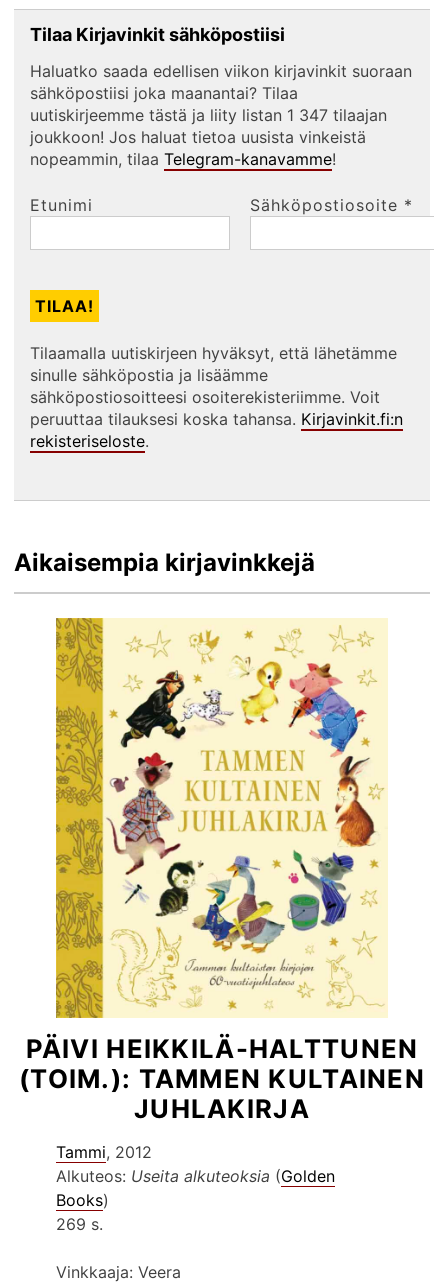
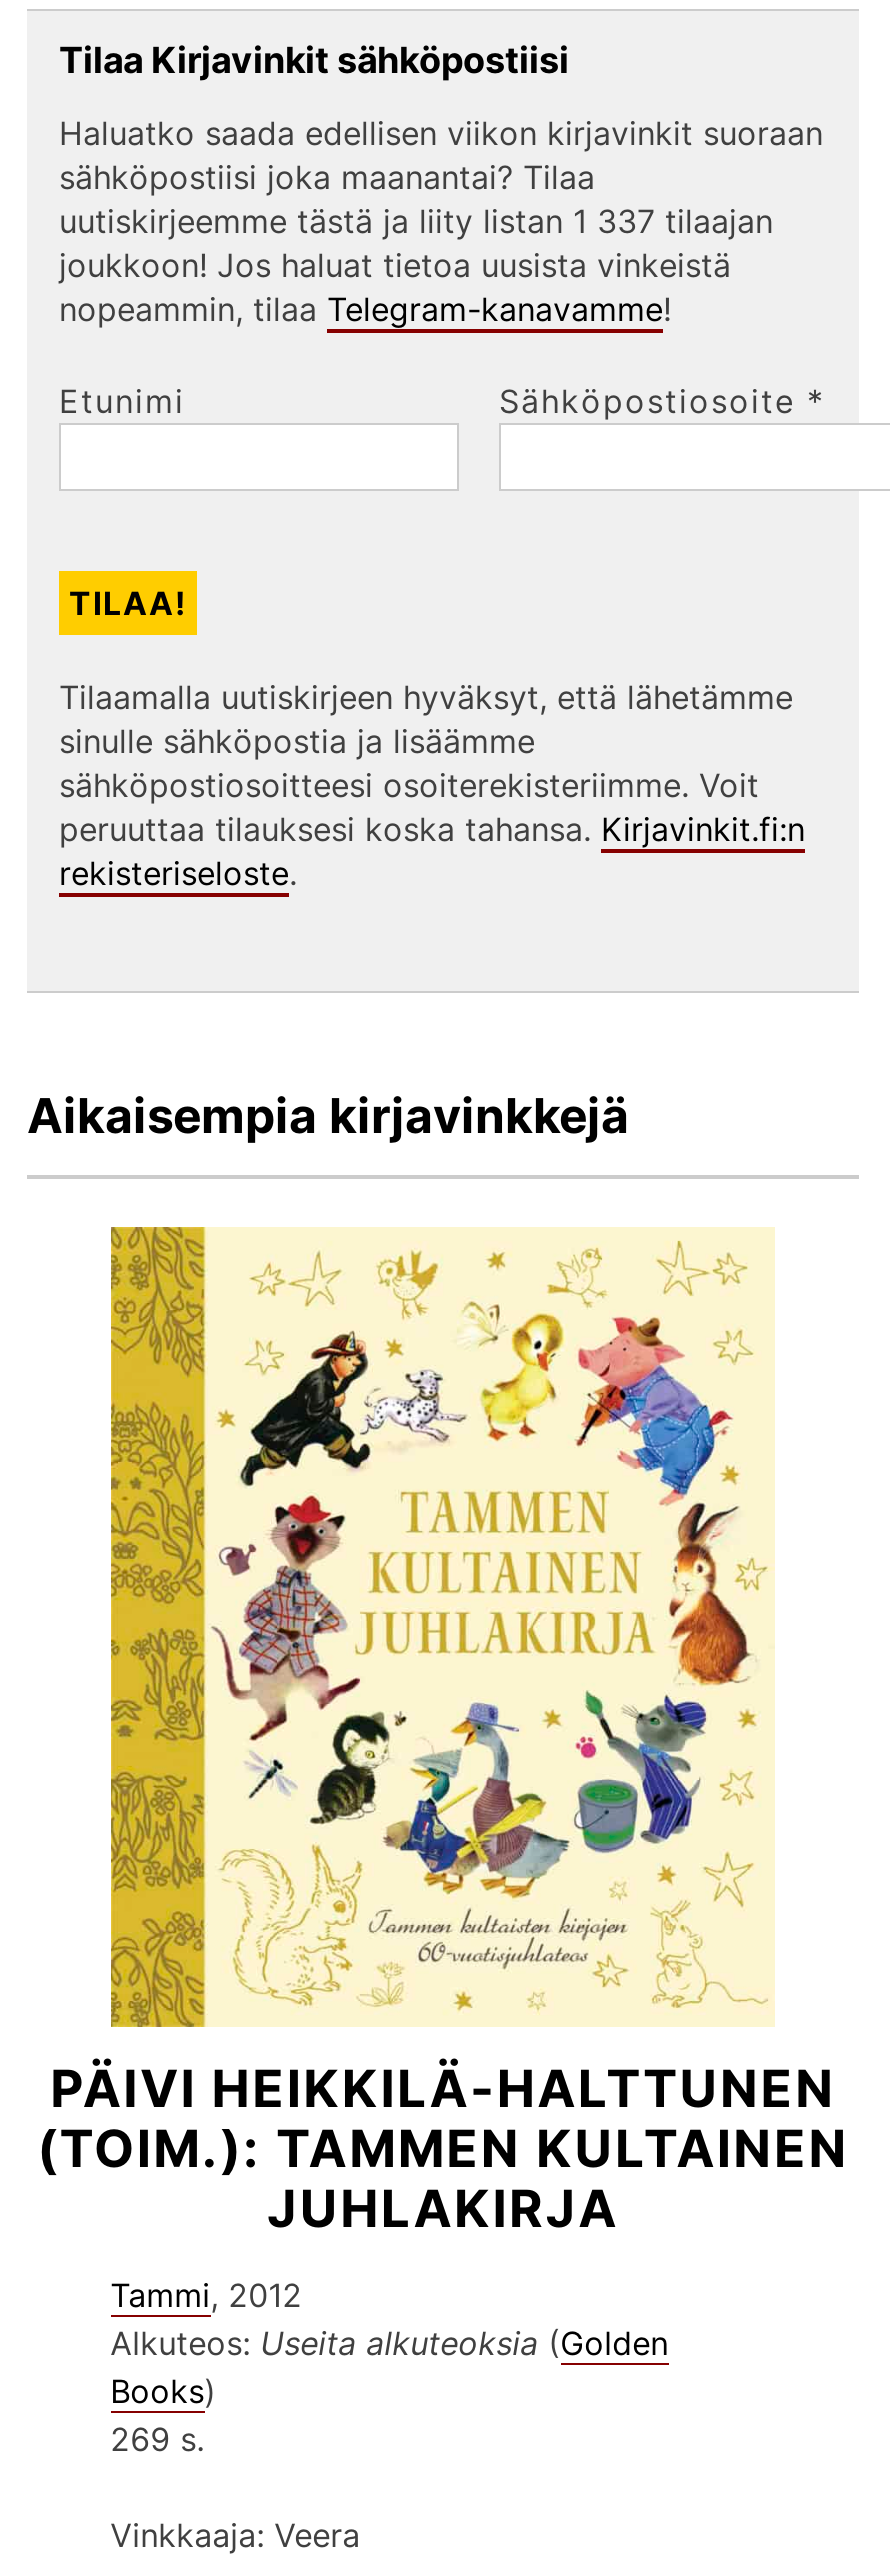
- uutiskirjeemme tästä ja liity listan 1 347 tilaajan
+ uutiskirjeemme tästä ja liity listan 1 337 tilaajan
